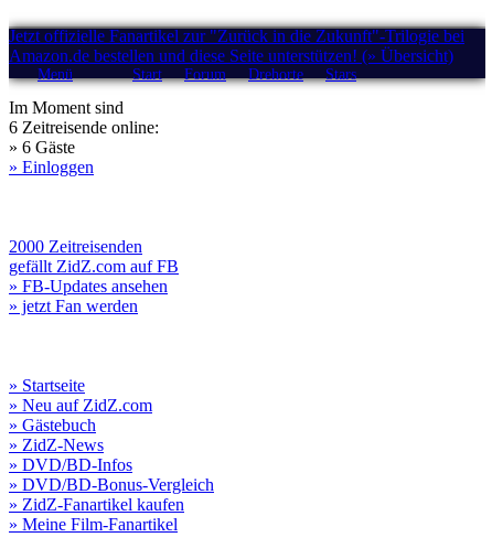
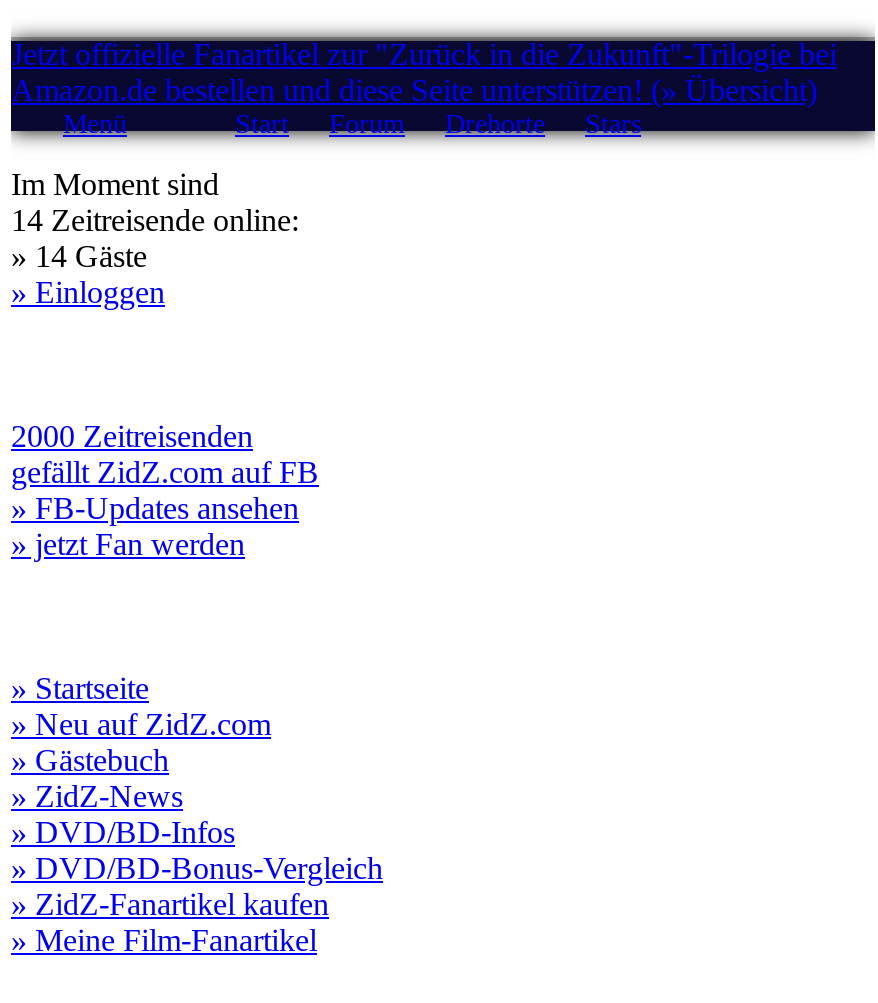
- 6 Zeitreisende online:
+ 14 Zeitreisende online:

- » 6 Gäste
+ » 14 Gäste
